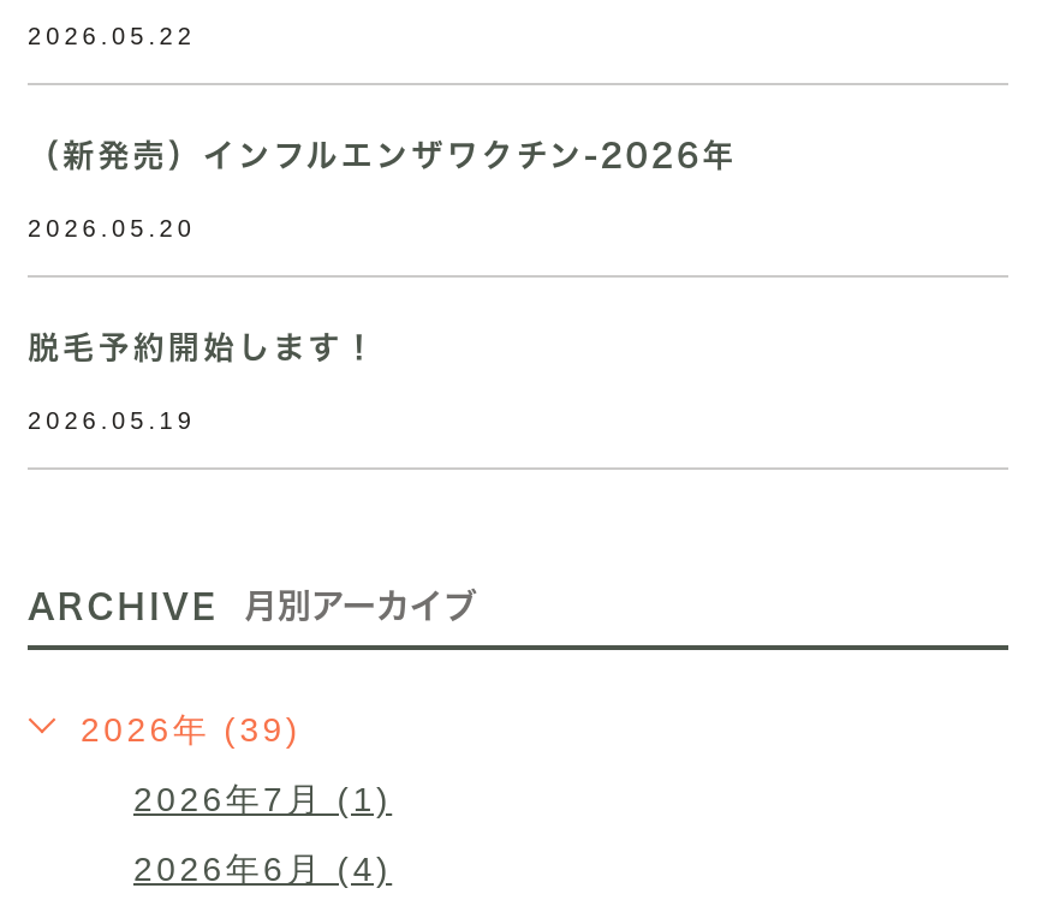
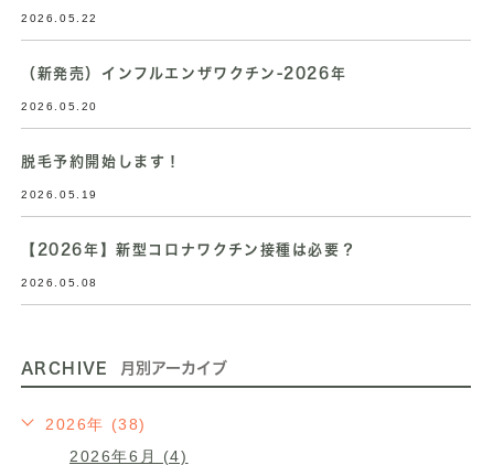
+ 【2026年】新型コロナワクチン接種は必要？
+ 2026.05.08

moved down: ARCHIVE | 月別アーカイブ

- 2026年 (39)
- 2026年7月 (1)
+ 2026年 (38)
